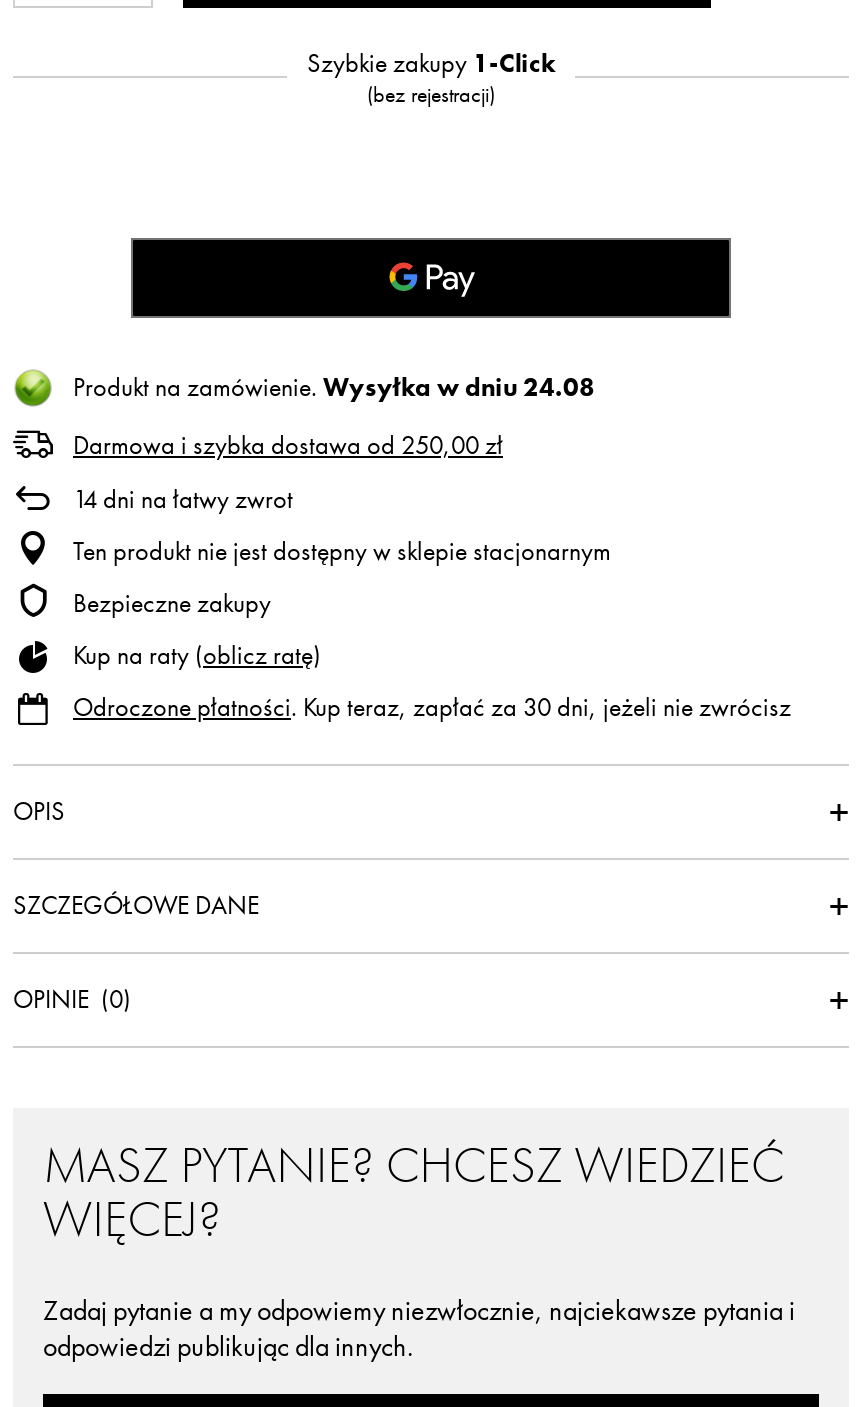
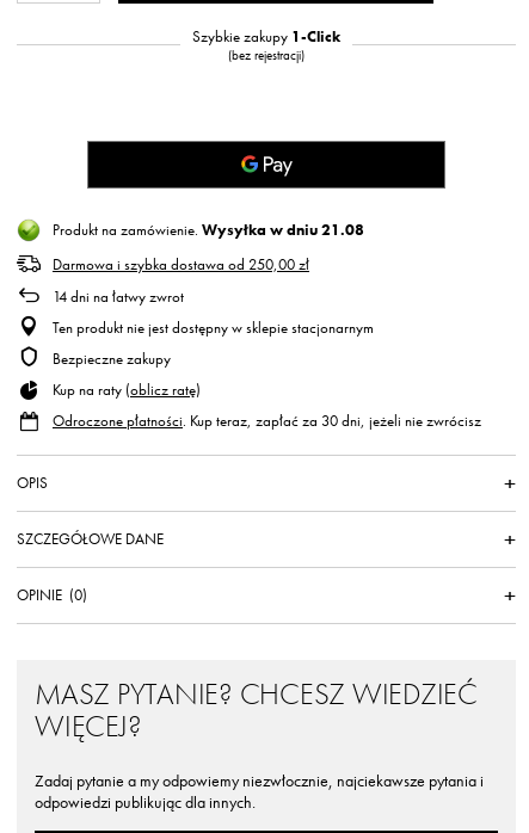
- Produkt na zamówienie Wysyłka w dniu 24.08
+ Produkt na zamówienie Wysyłka w dniu 21.08
